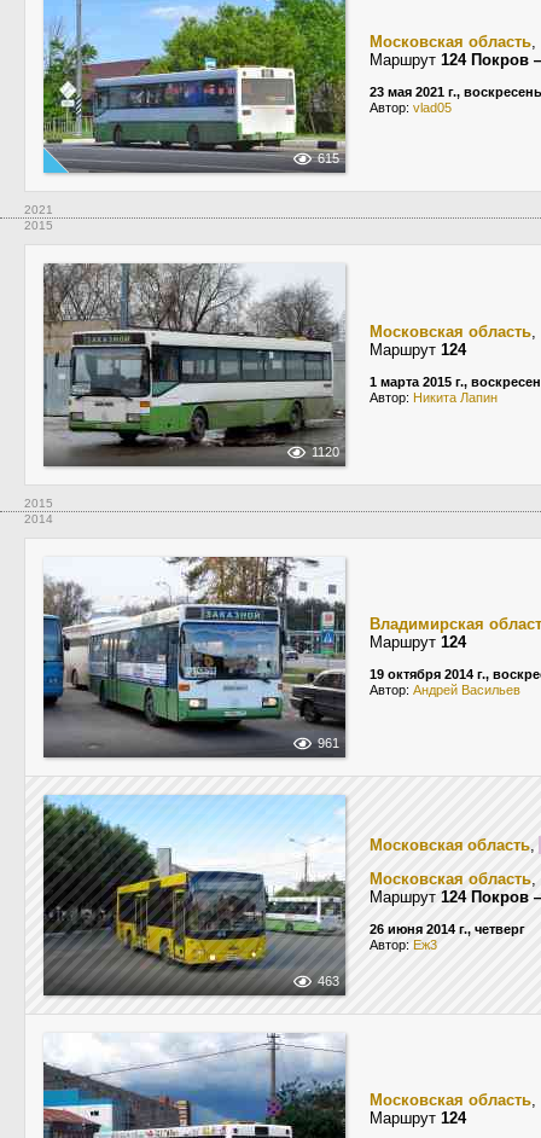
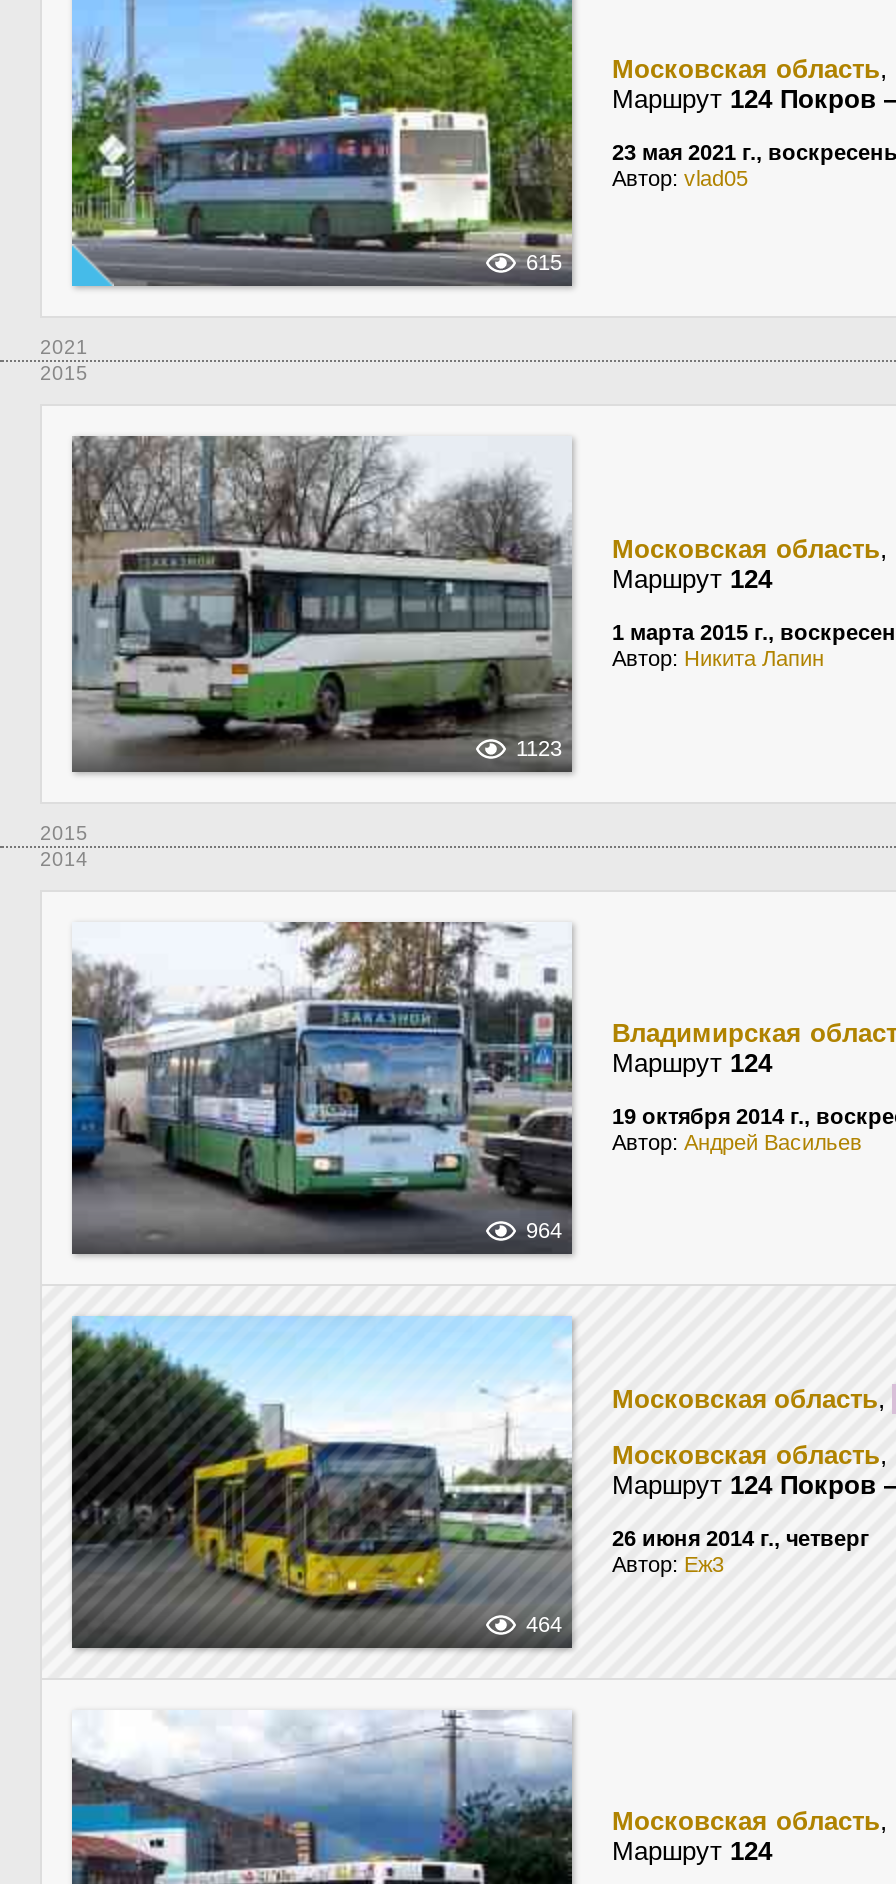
- 1120
+ 1123

- 961
+ 964

- 463
+ 464
